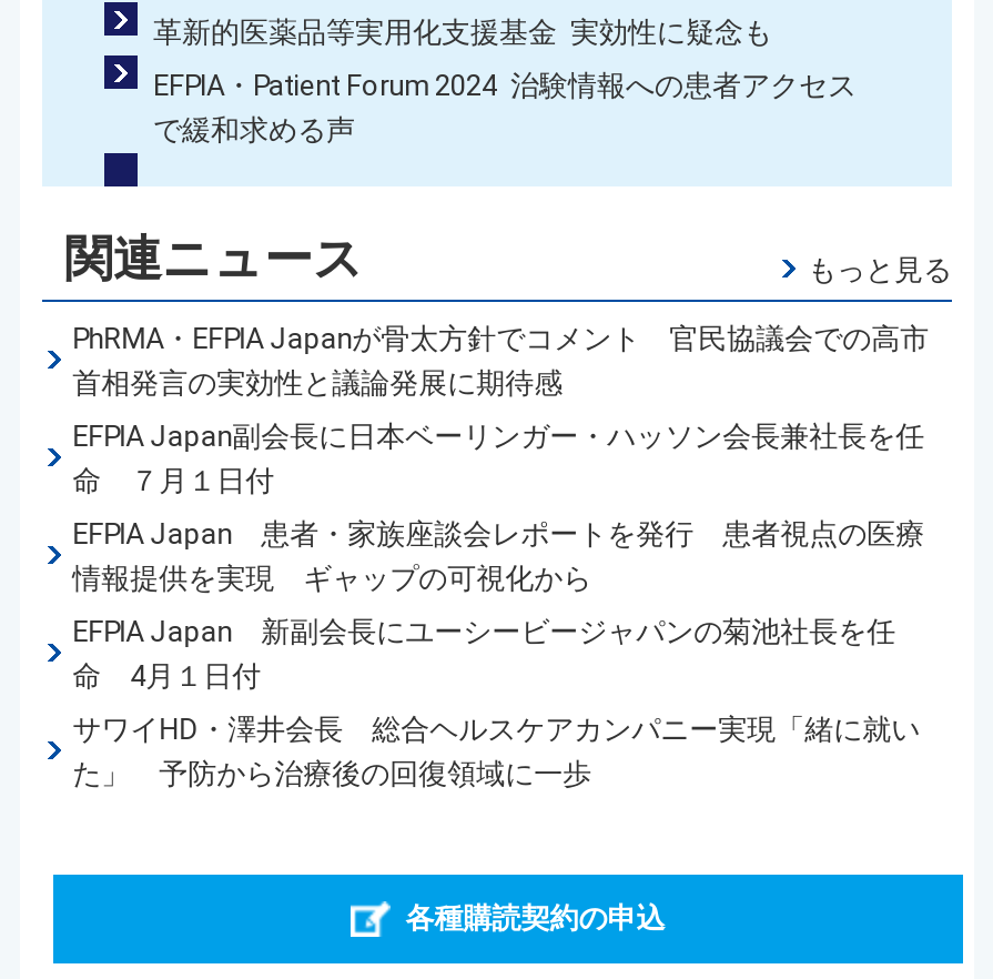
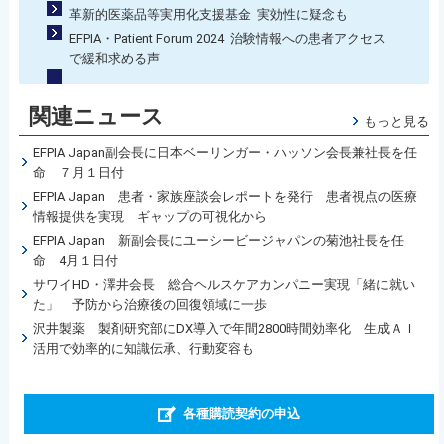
- PhRMA・EFPIA Japanが骨太方針でコメント 官民協議会での高市
- 首相発言の実効性と議論発展に期待感

moved up: EFPIA Japan副会長に日本ベーリンガー・ハッソン会長兼社長を任 | 命 ７月１日付 | EFPIA Japan 患者・家族座談会レポートを発行 患者視点の医療 | 情報提供を実現 ギャップの可視化から | EFPIA Japan 新副会長にユーシービージャパンの菊池社長を任 | 命 4月１日付 | サワイHD・澤井会長 総合ヘルスケアカンパニー実現「緒に就い | た」 予防から治療後の回復領域に一歩

+ 沢井製薬 製剤研究部にDX導入で年間2800時間効率化 生成ＡＩ
+ 活用で効率的に知識伝承、行動変容も
